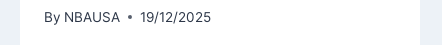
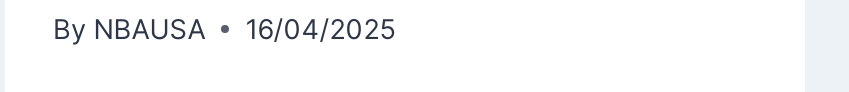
- By NBAUSA 19/12/2025
+ By NBAUSA 16/04/2025
